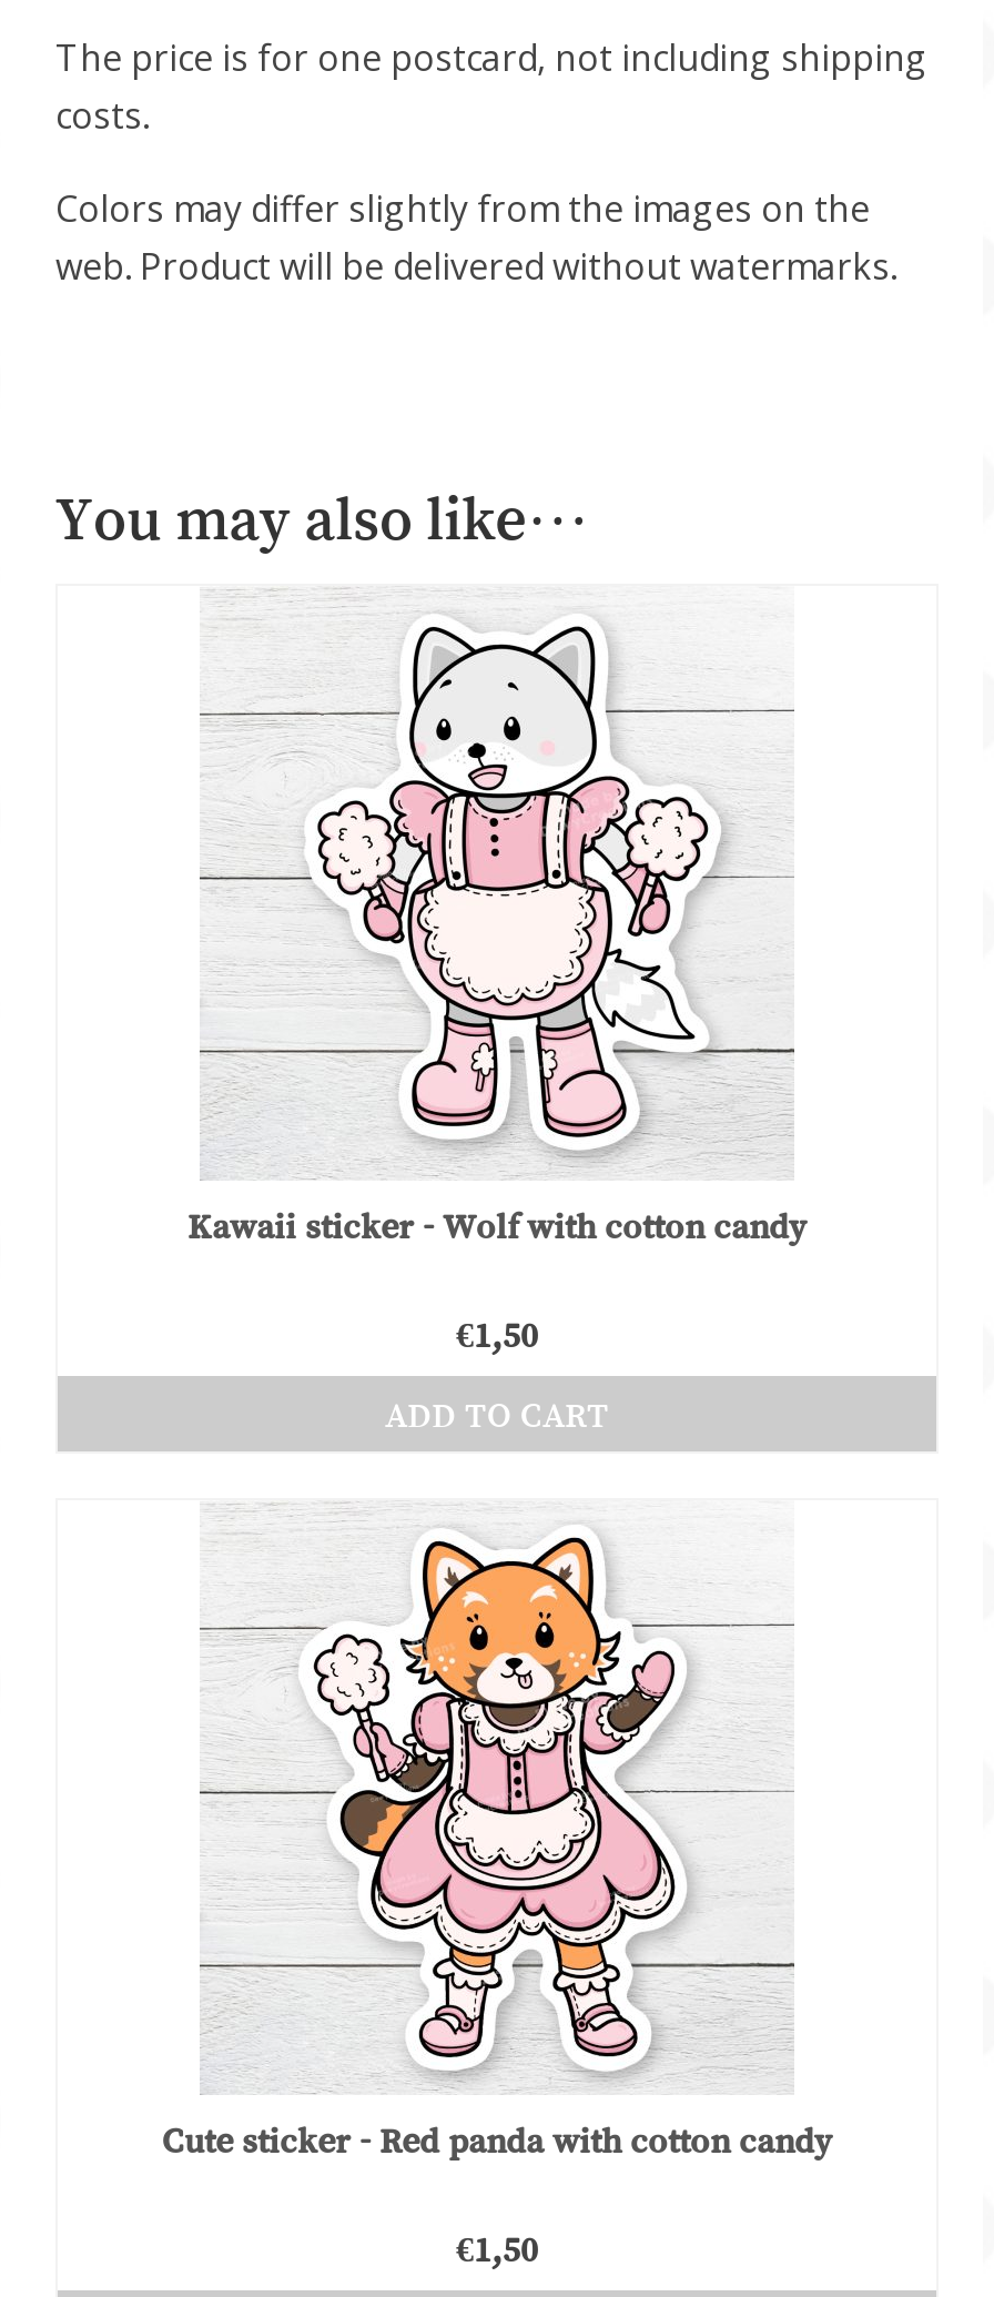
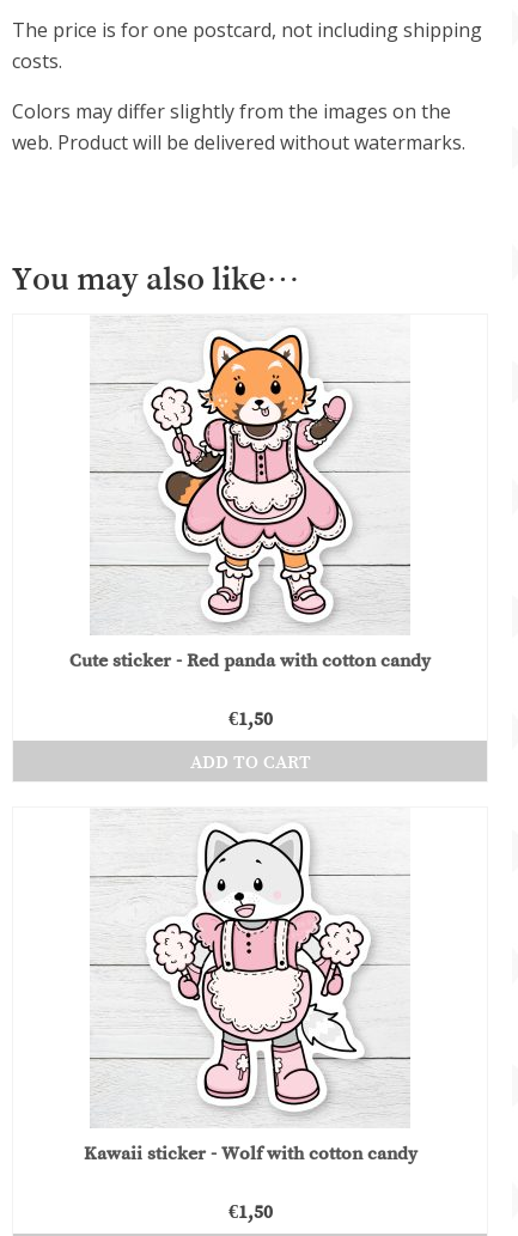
moved down: [image] | Kawaii sticker - Wolf with cotton candy

moved up: [image] | Cute sticker - Red panda with cotton candy
